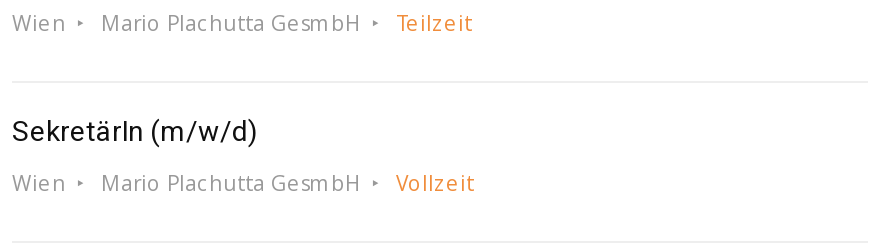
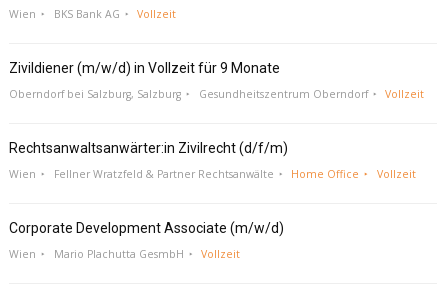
- Mario Plachutta GesmbH
- Teilzeit
- SekretärIn (m/w/d)
+ BKS Bank AG
+ Vollzeit
+ Zivildiener (m/w/d) in Vollzeit für 9 Monate
+ Oberndorf bei Salzburg, Salzburg
+ Gesundheitszentrum Oberndorf
+ Vollzeit
+ Rechtsanwaltsanwärter:in Zivilrecht (d/f/m)
+ Wien
+ Fellner Wratzfeld & Partner Rechtsanwälte
+ Home Office
+ Vollzeit
+ Corporate Development Associate (m/w/d)
